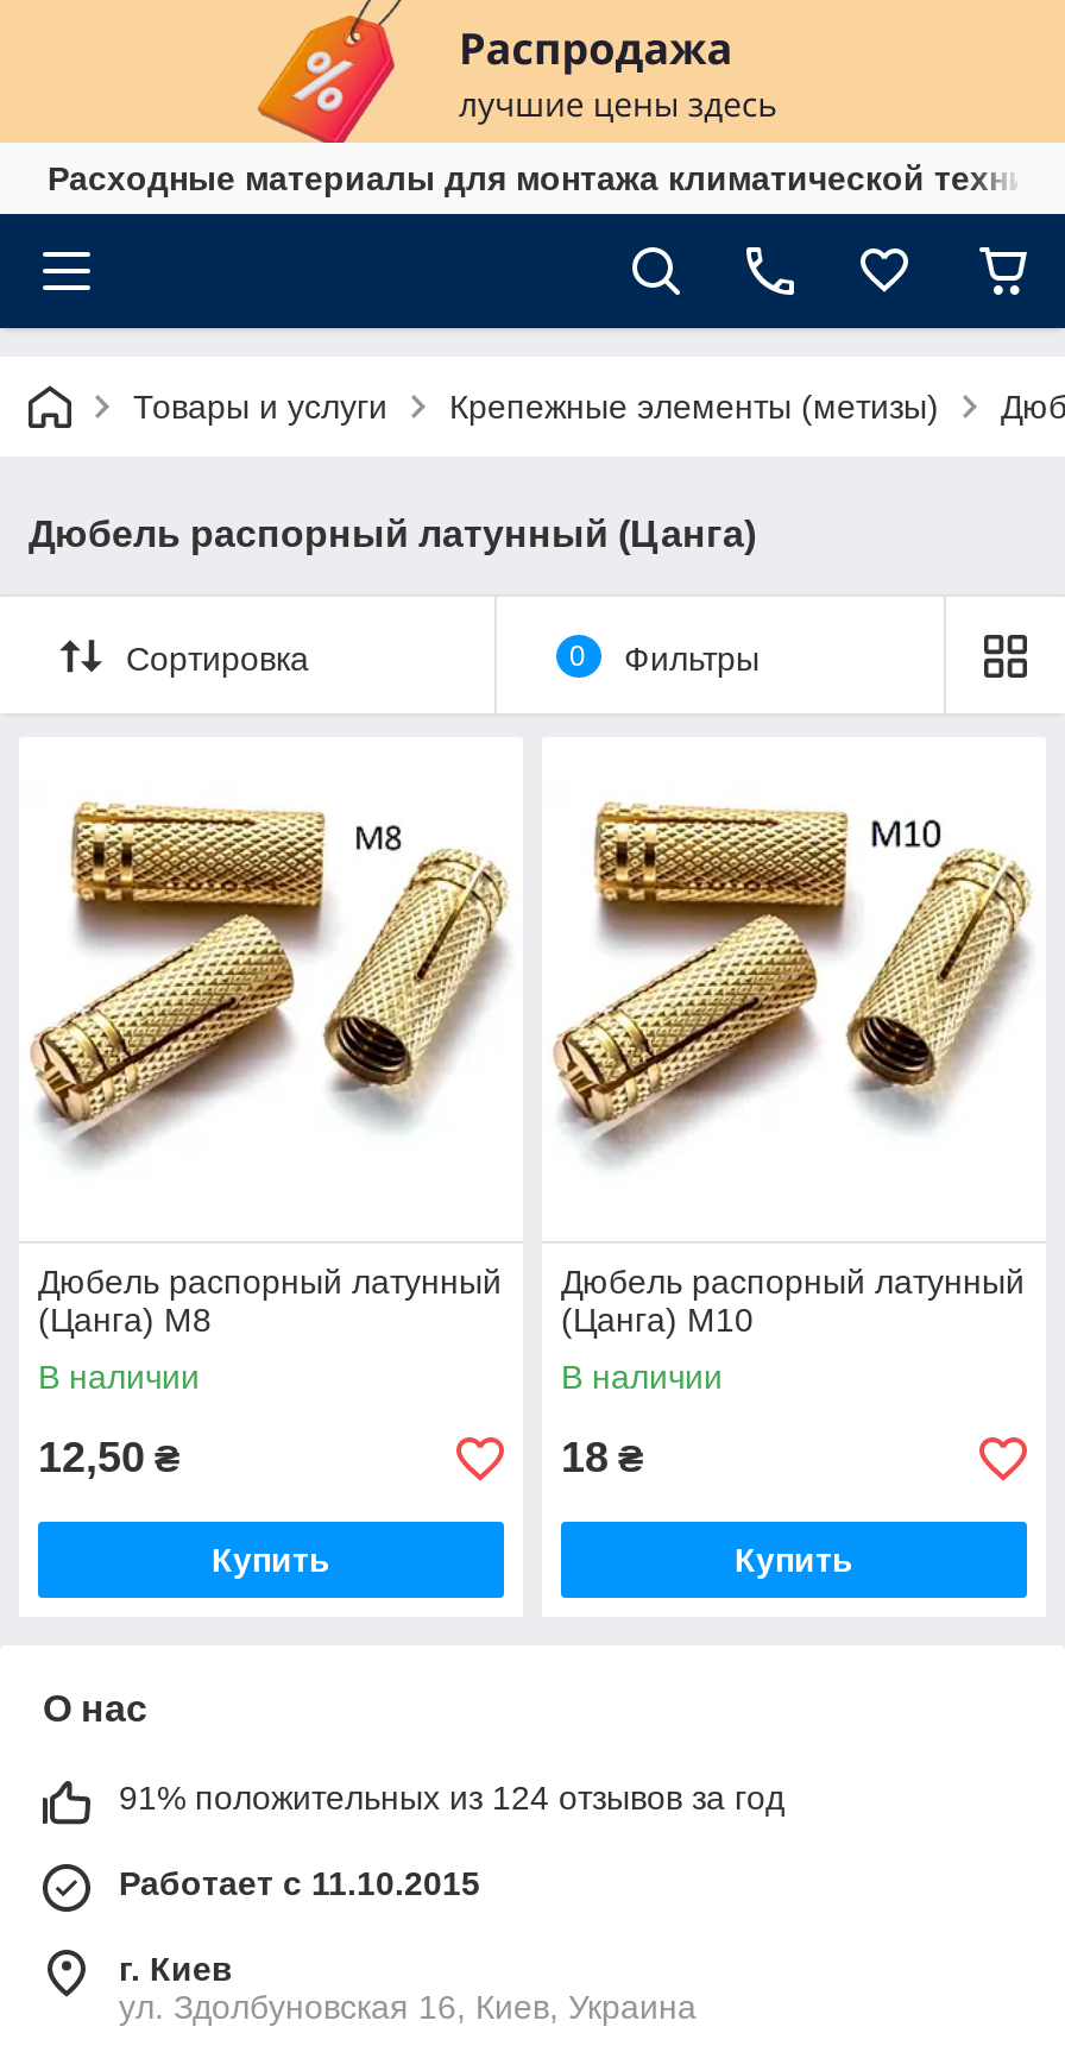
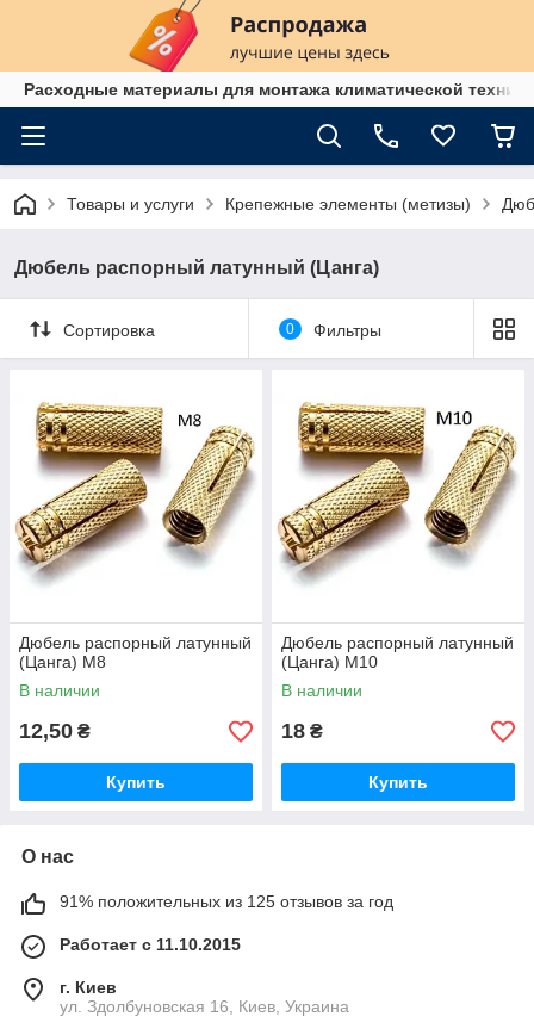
- 91% положительных из 124 отзывов за год
+ 91% положительных из 125 отзывов за год
